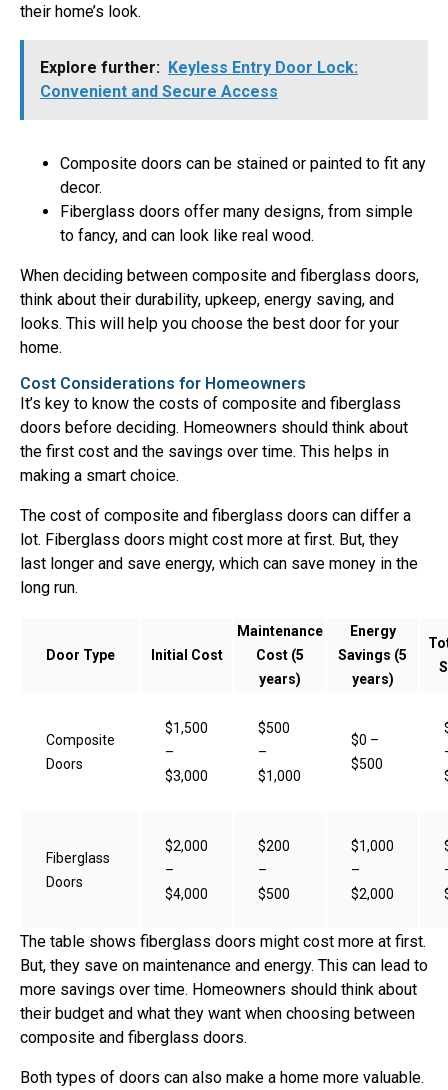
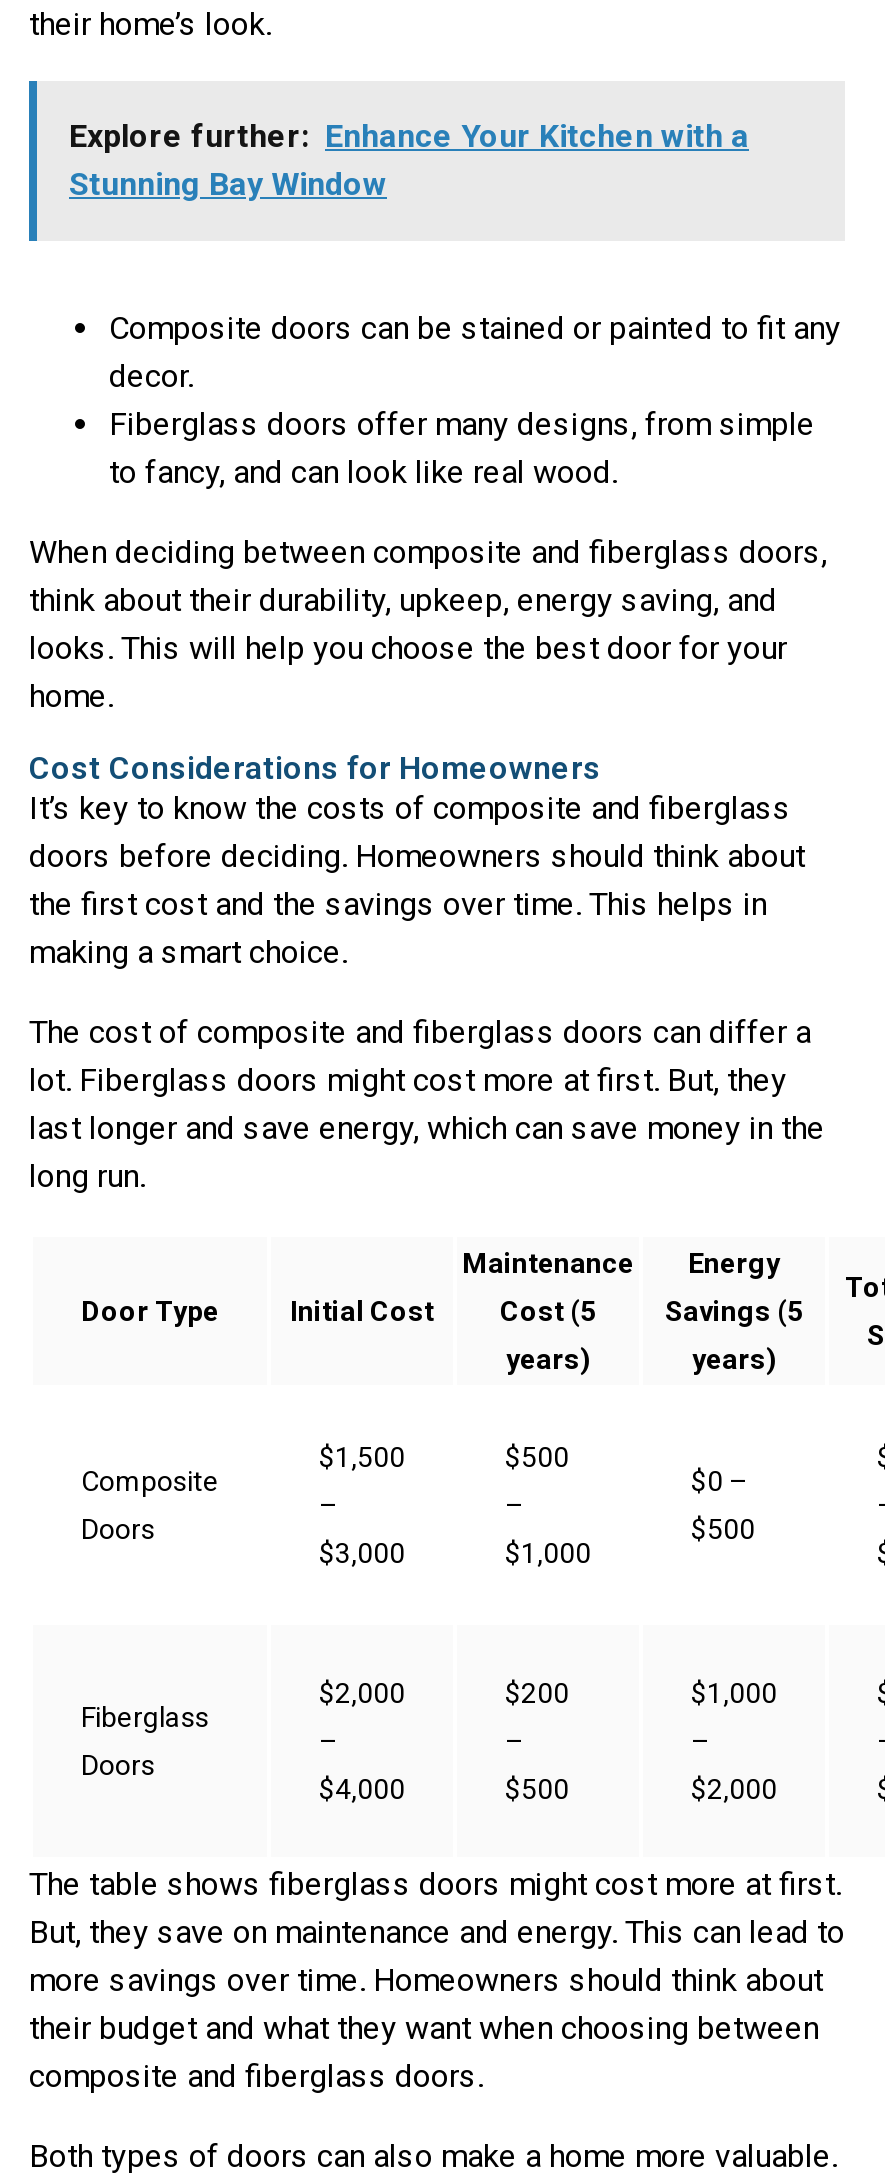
- Explore further: Keyless Entry Door Lock:
- Convenient and Secure Access
+ Explore further: Enhance Your Kitchen with a
+ Stunning Bay Window
